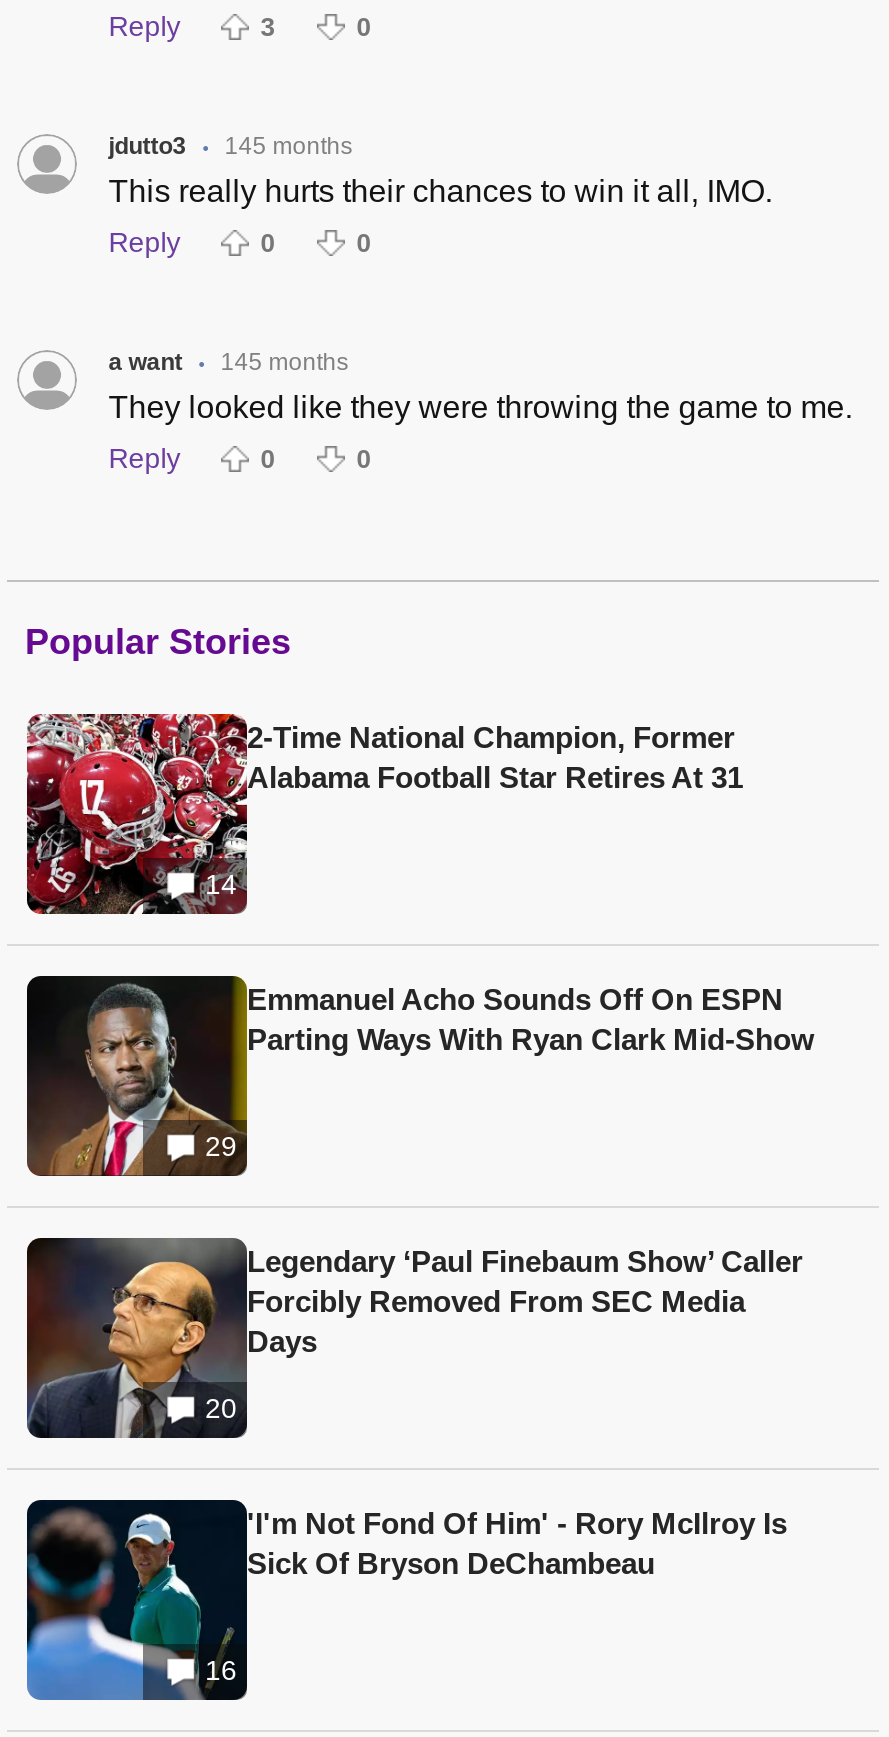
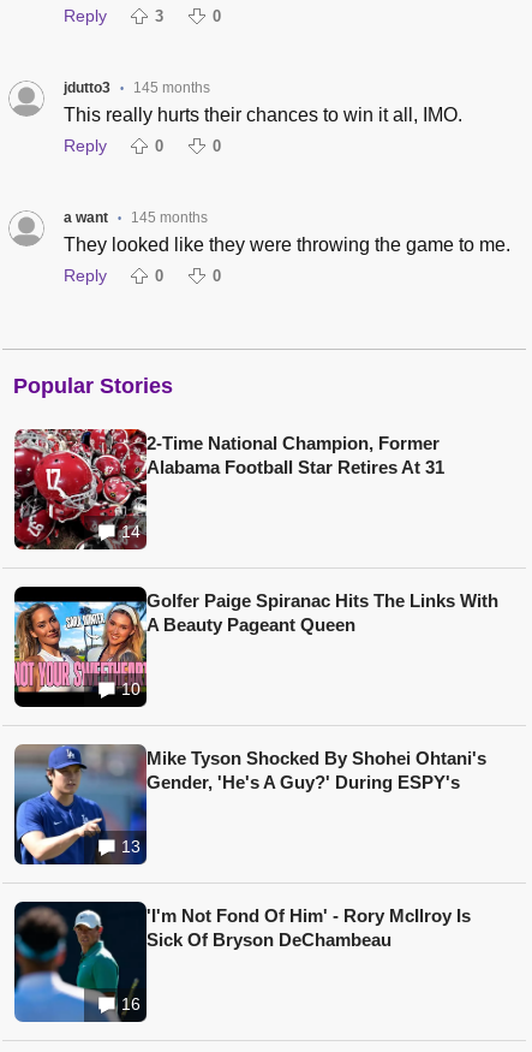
- [image]
- 29
+ [image]
+ 10

- Emmanuel Acho Sounds Off On ESPN
- Parting Ways With Ryan Clark Mid-Show
+ Golfer Paige Spiranac Hits The Links With
+ A Beauty Pageant Queen

- [image]
- 20
+ [image]
+ 13

- Legendary ‘Paul Finebaum Show’ Caller
- Forcibly Removed From SEC Media
- Days
+ Mike Tyson Shocked By Shohei Ohtani's
+ Gender, 'He's A Guy?' During ESPY's
